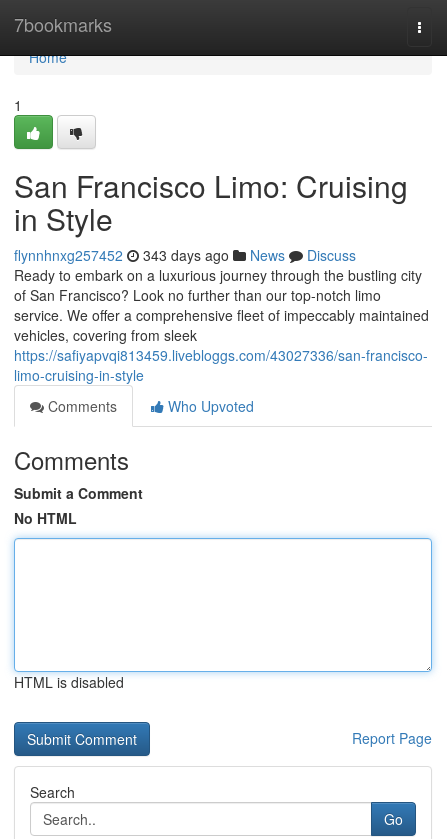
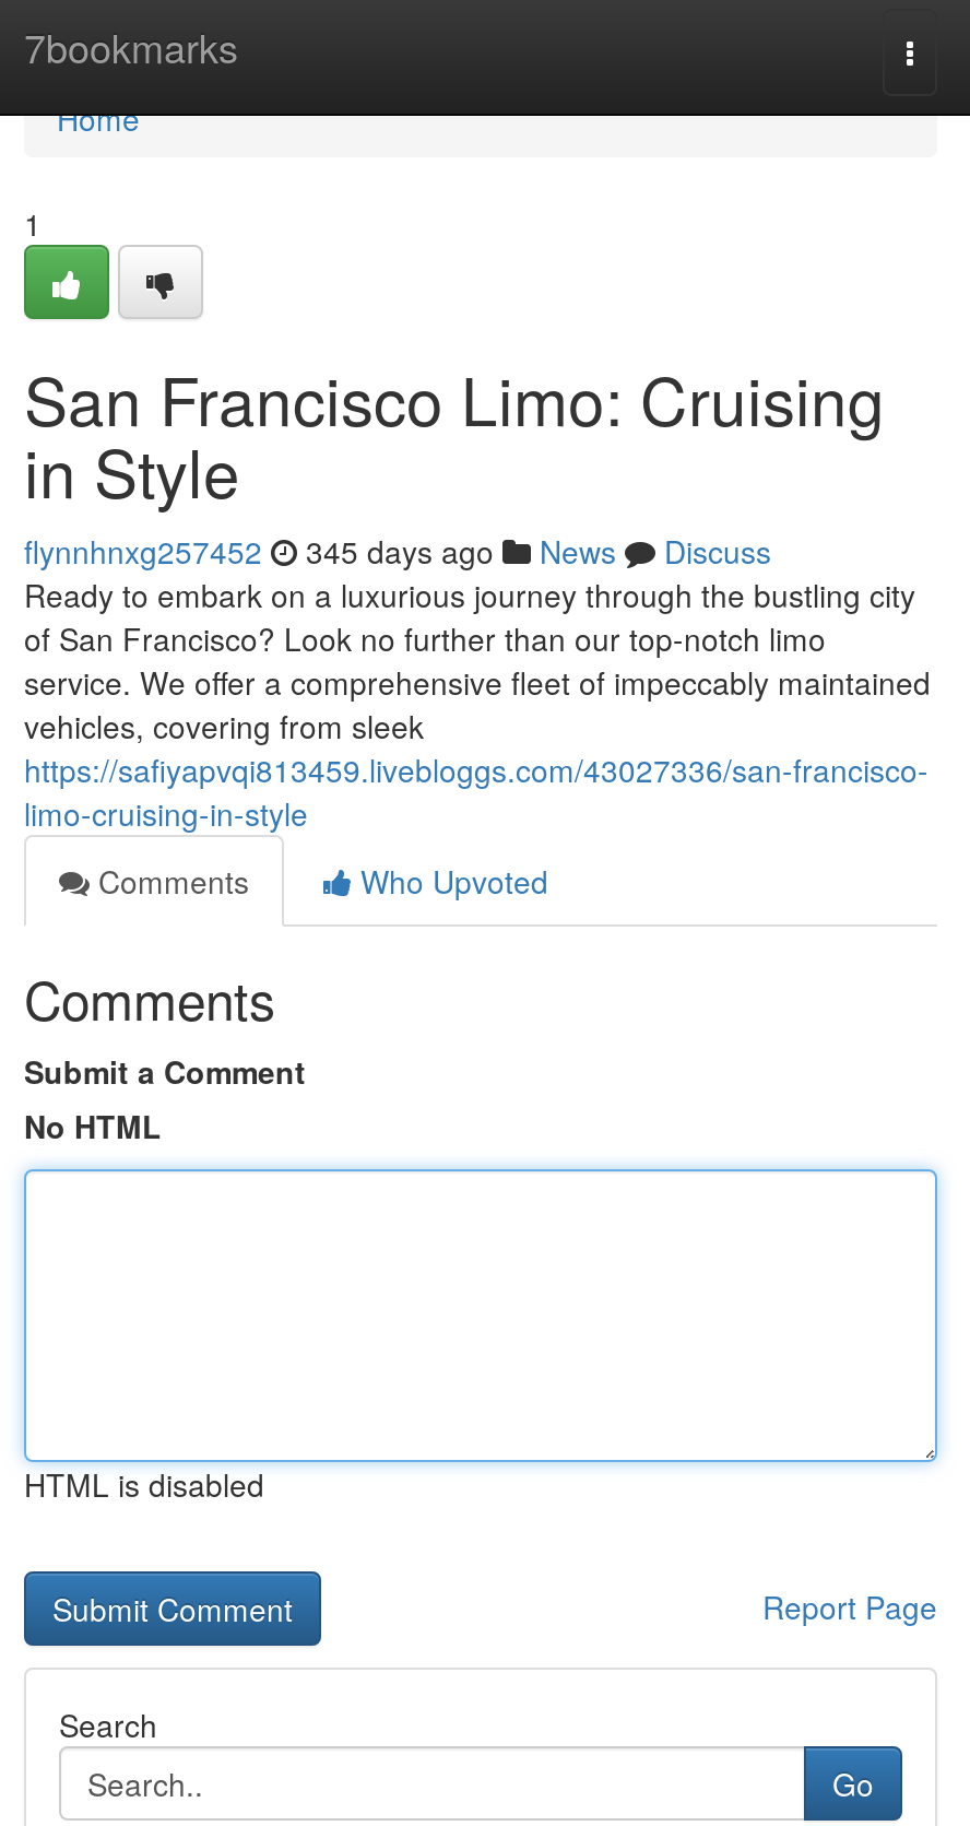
- flynnhnxg257452 343 days ago News Discuss
+ flynnhnxg257452 345 days ago News Discuss
